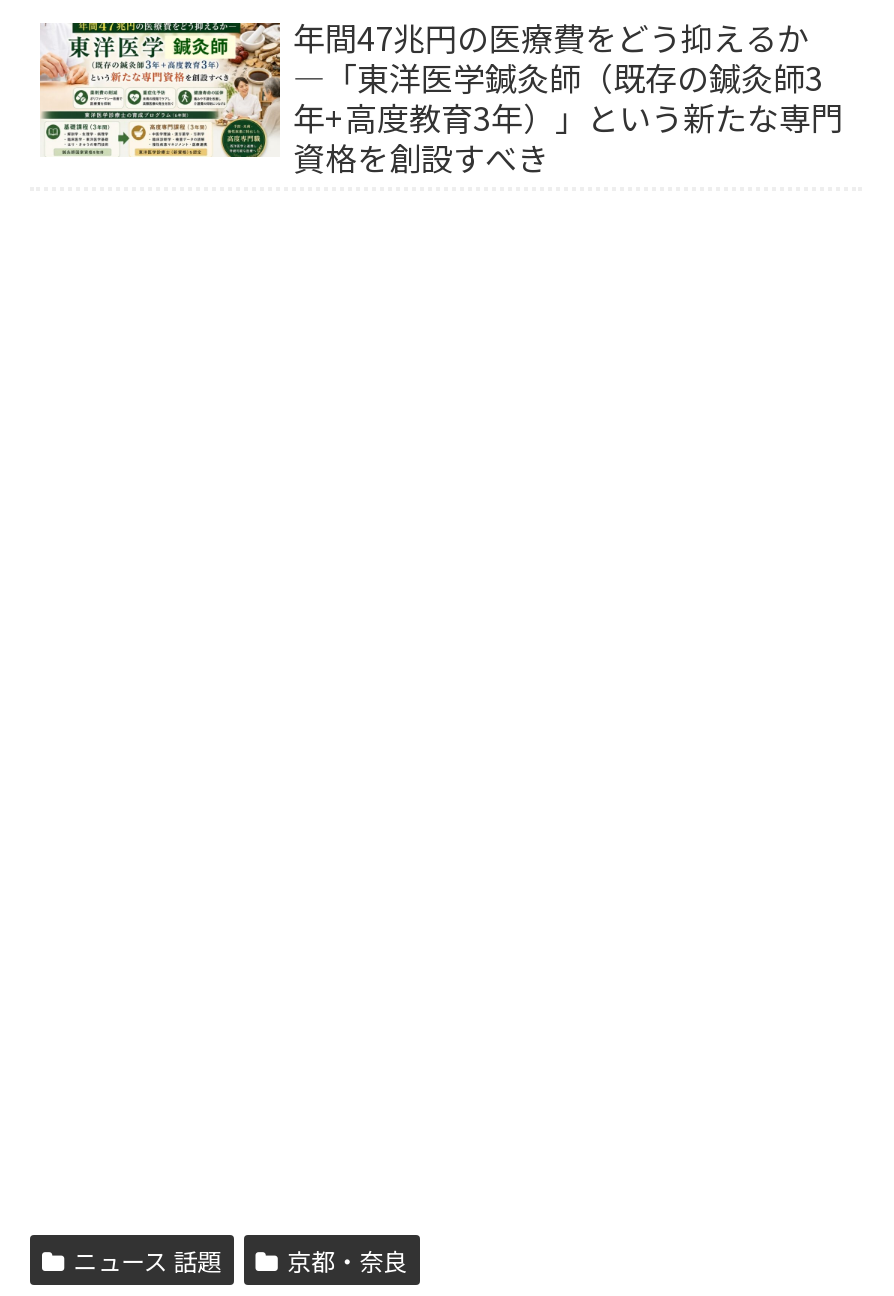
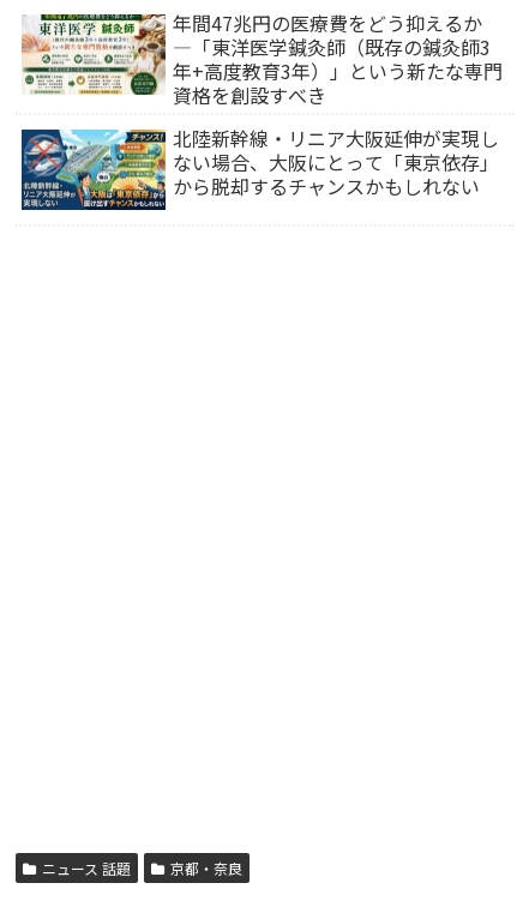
+ [image]
+ 北陸新幹線・リニア大阪延伸が実現し
+ ない場合、大阪にとって「東京依存」
+ から脱却するチャンスかもしれない
